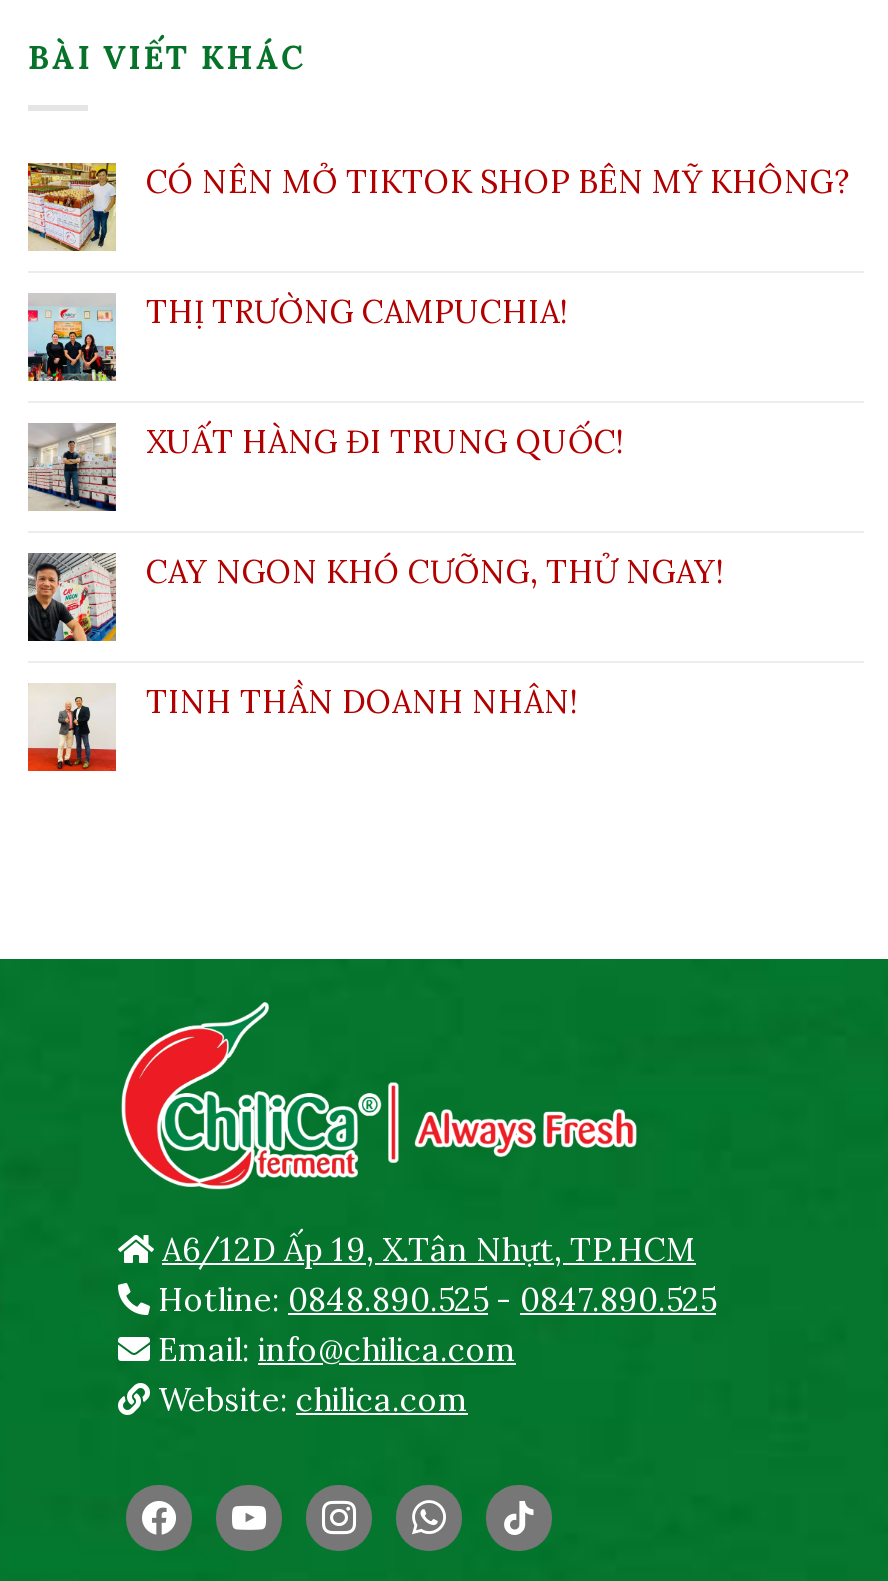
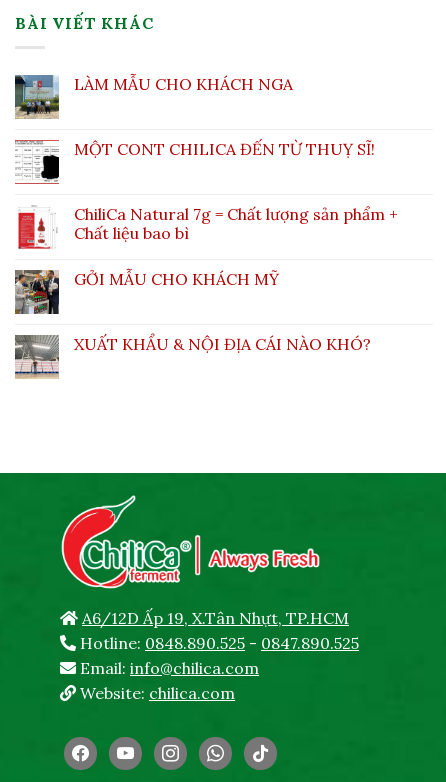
- [image]
- CÓ NÊN MỞ TIKTOK SHOP BÊN MỸ KHÔNG?
+ [image]
+ LÀM MẪU CHO KHÁCH NGA

- [image]
- THỊ TRƯỜNG CAMPUCHIA!
+ [image]
+ MỘT CONT CHILICA ĐẾN TỪ THUỴ SĨ!

- [image]
- XUẤT HÀNG ĐI TRUNG QUỐC!
+ [image]
+ ChiliCa Natural 7g = Chất lượng sản phẩm +
+ Chất liệu bao bì

- [image]
- CAY NGON KHÓ CƯỠNG, THỬ NGAY!
+ [image]
+ GỞI MẪU CHO KHÁCH MỸ

- [image]
- TINH THẦN DOANH NHÂN!
+ [image]
+ XUẤT KHẨU & NỘI ĐỊA CÁI NÀO KHÓ?
